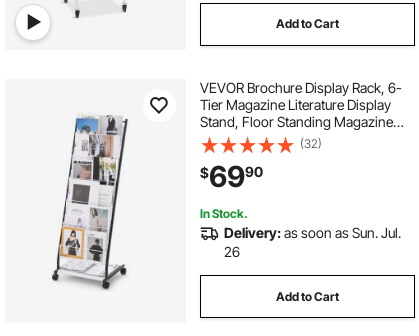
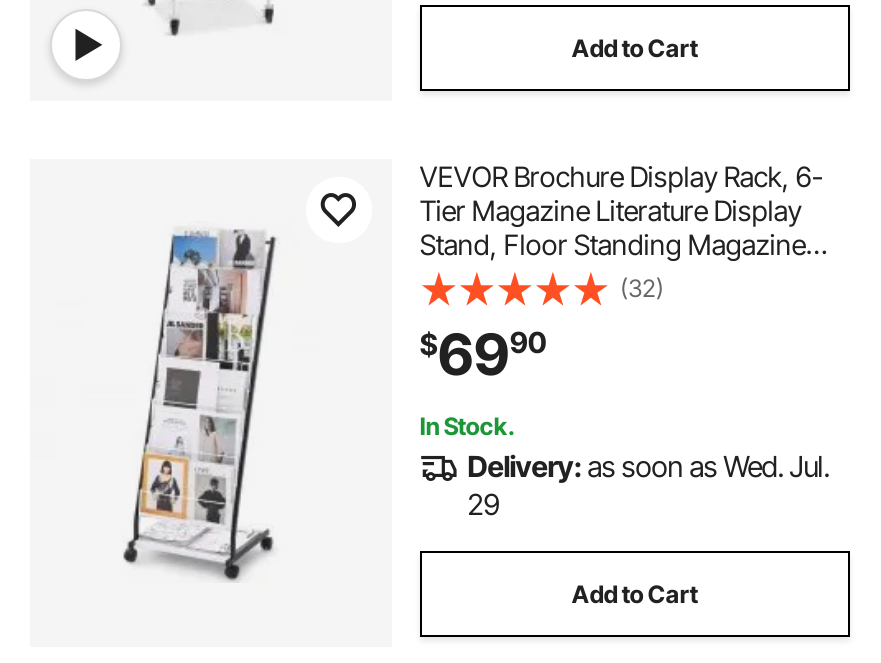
- Delivery: as soon as Sun. Jul.
+ Delivery: as soon as Wed. Jul.

- 26
+ 29
